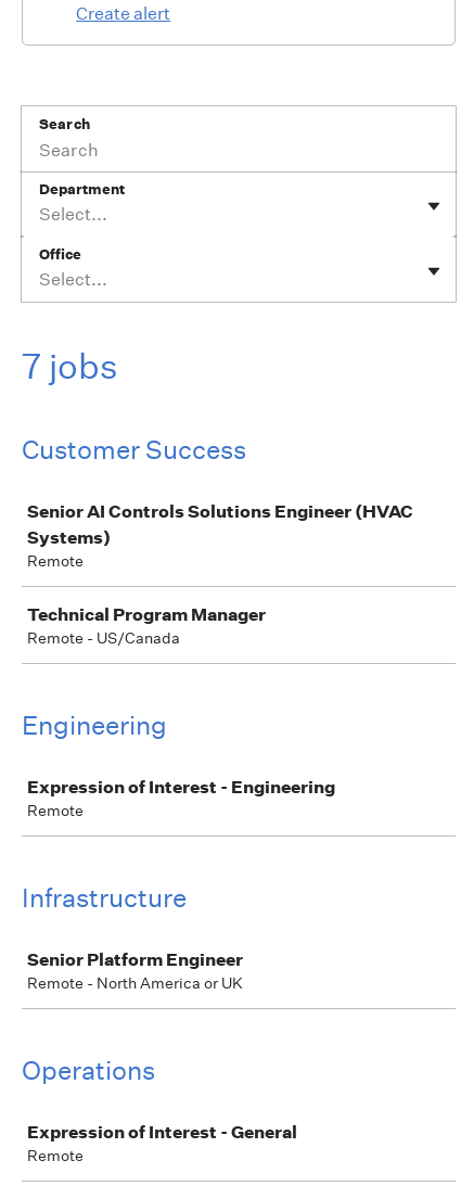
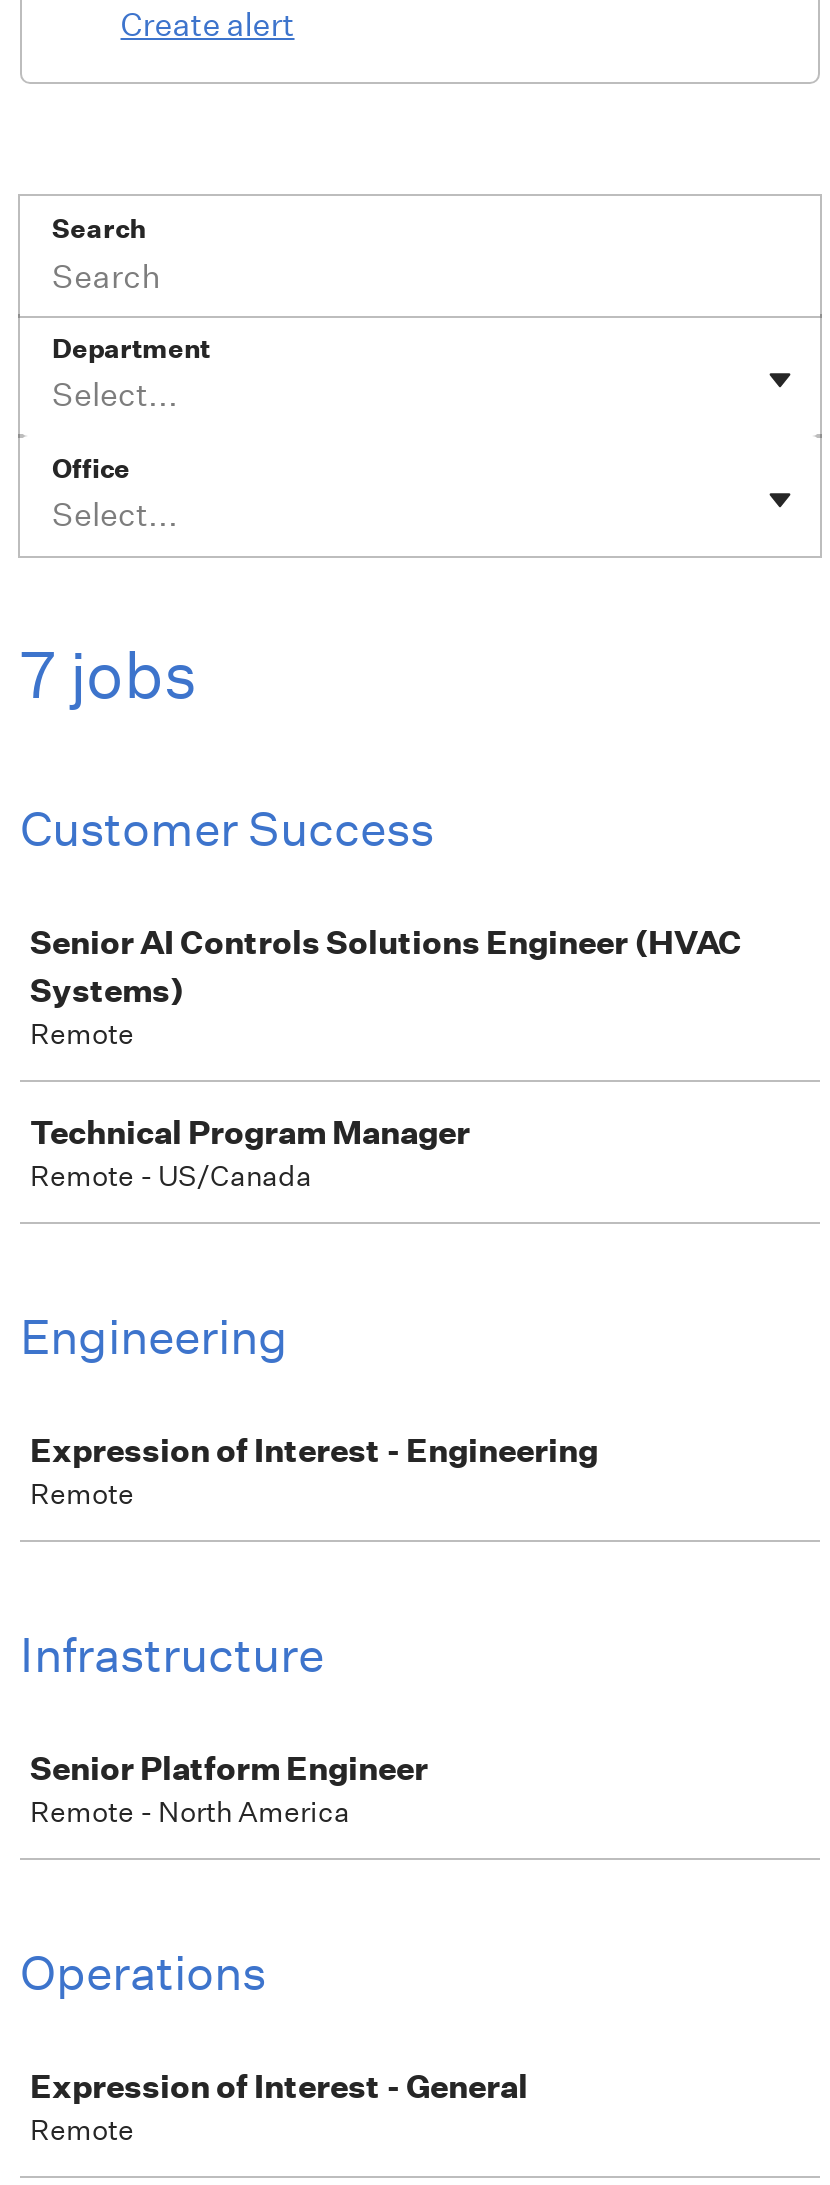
- Remote - North America or UK
+ Remote - North America
